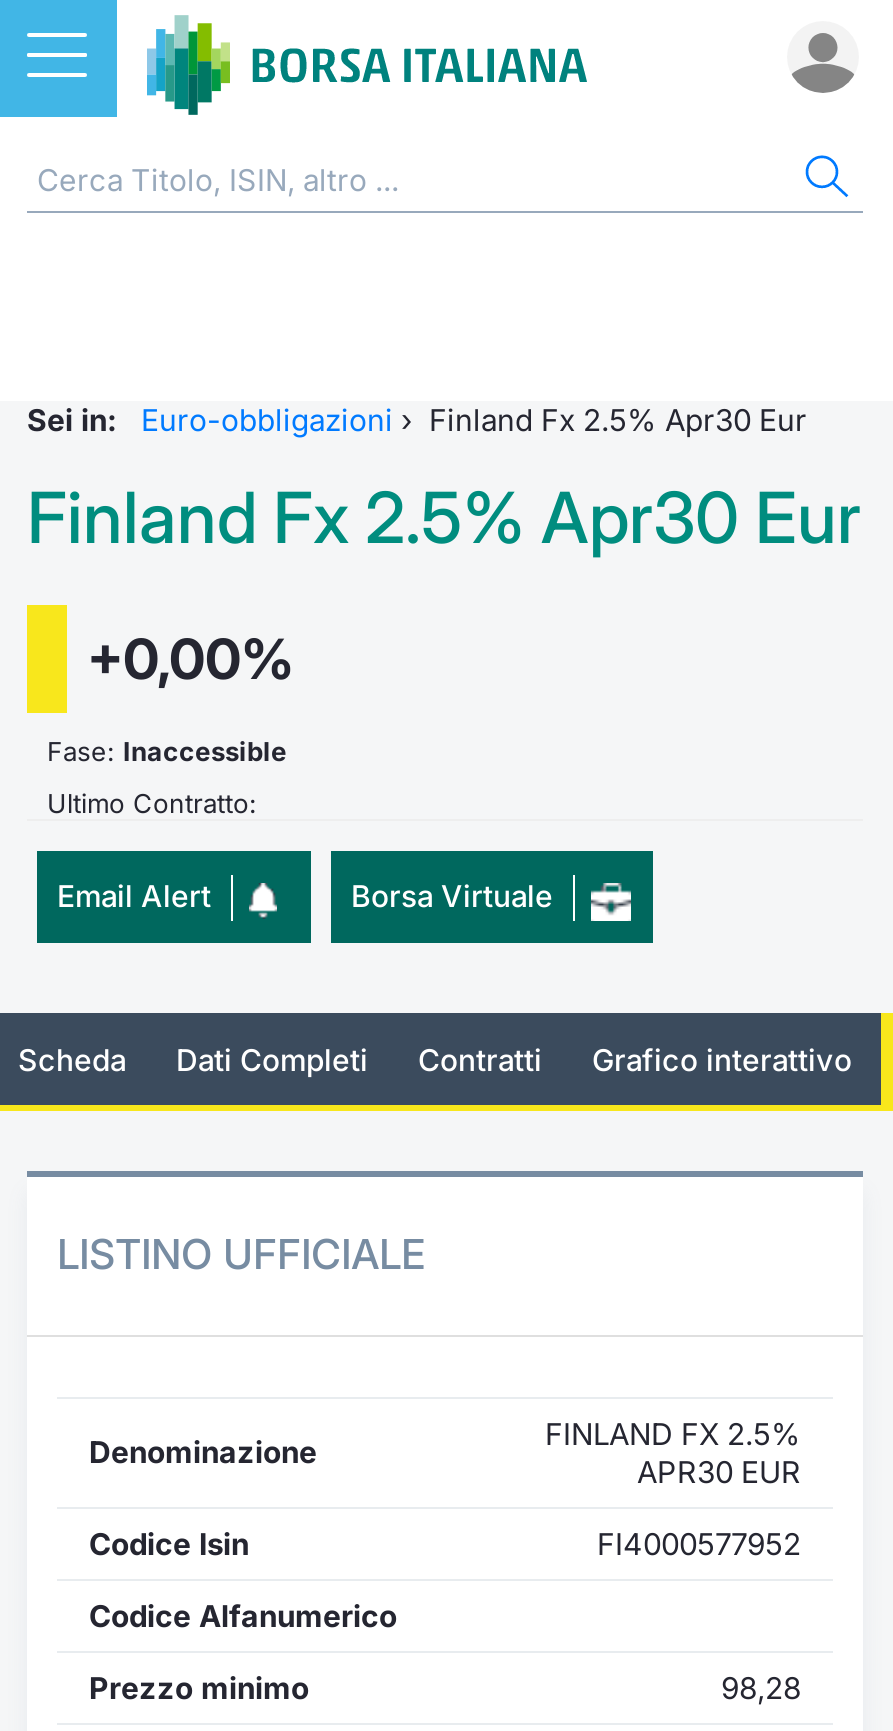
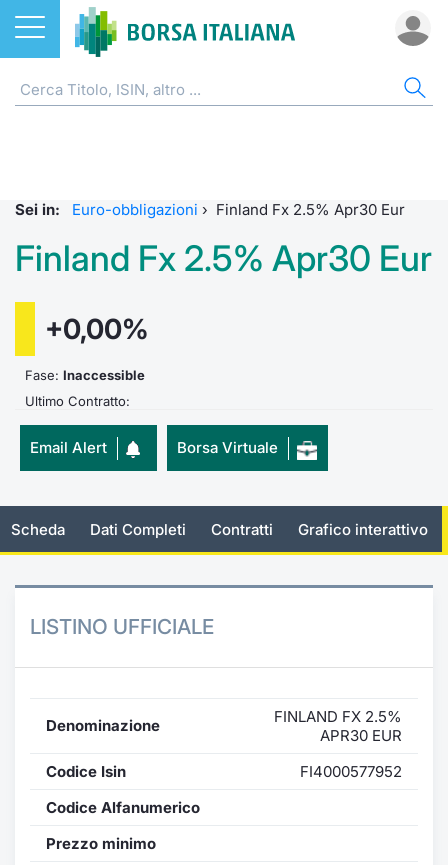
- 98,28
